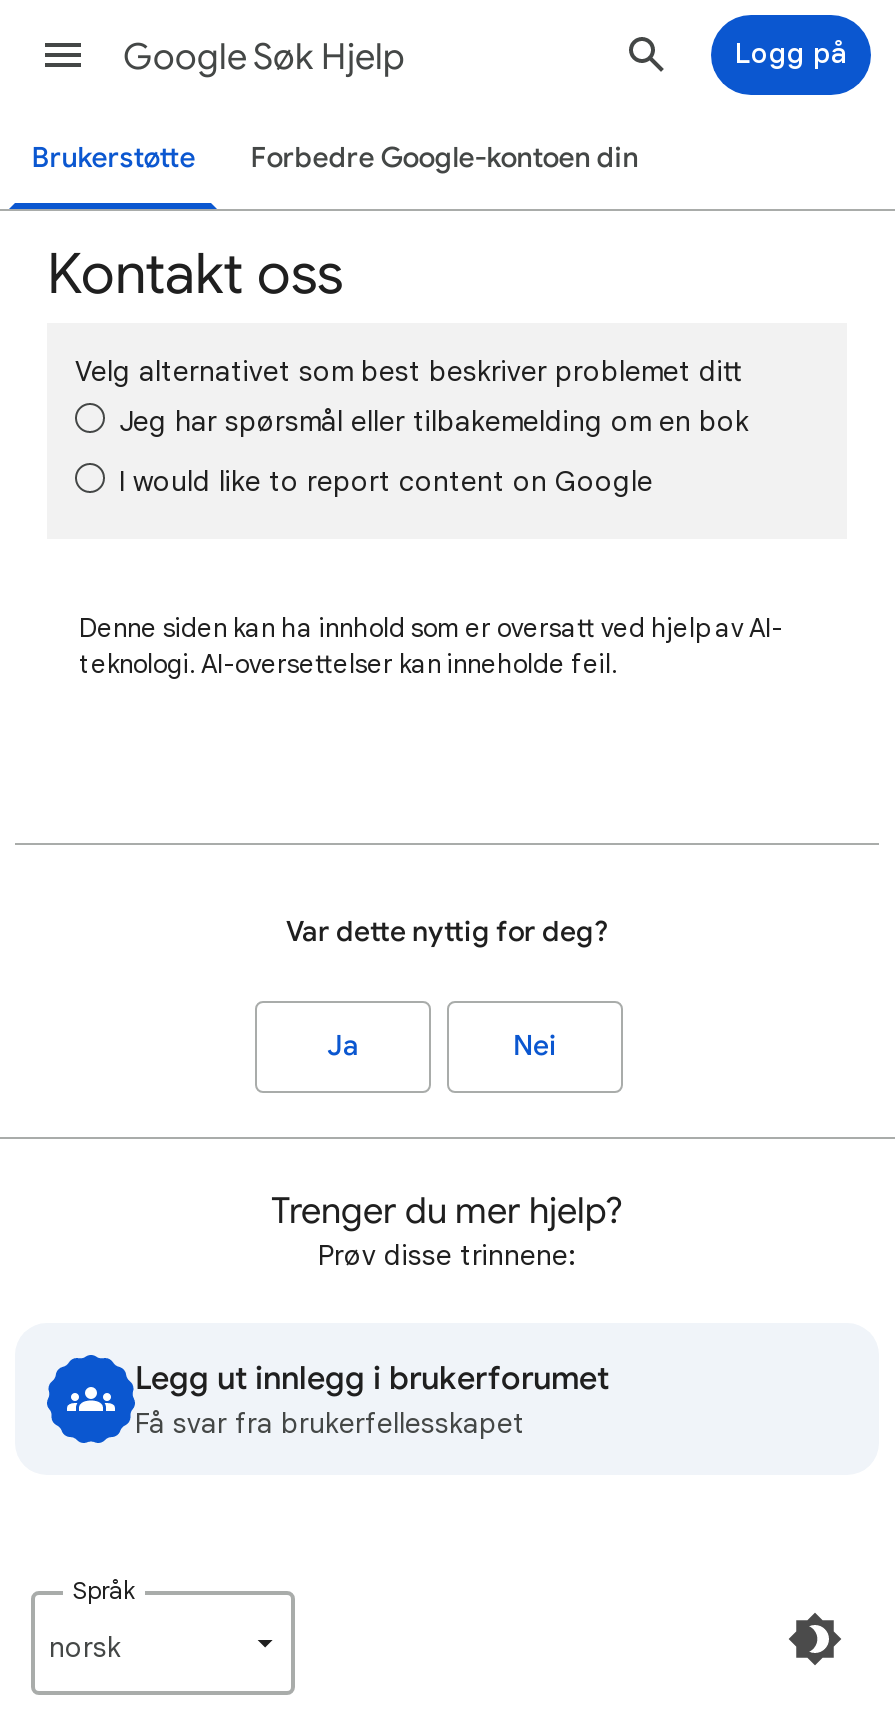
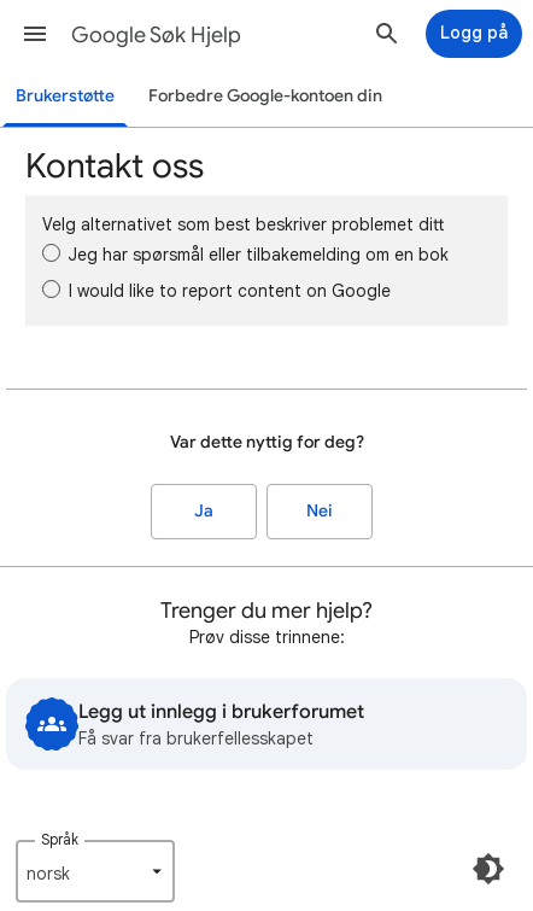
- Denne siden kan ha innhold som er oversatt ved hjelp av AI-
- teknologi. AI-oversettelser kan inneholde feil.
